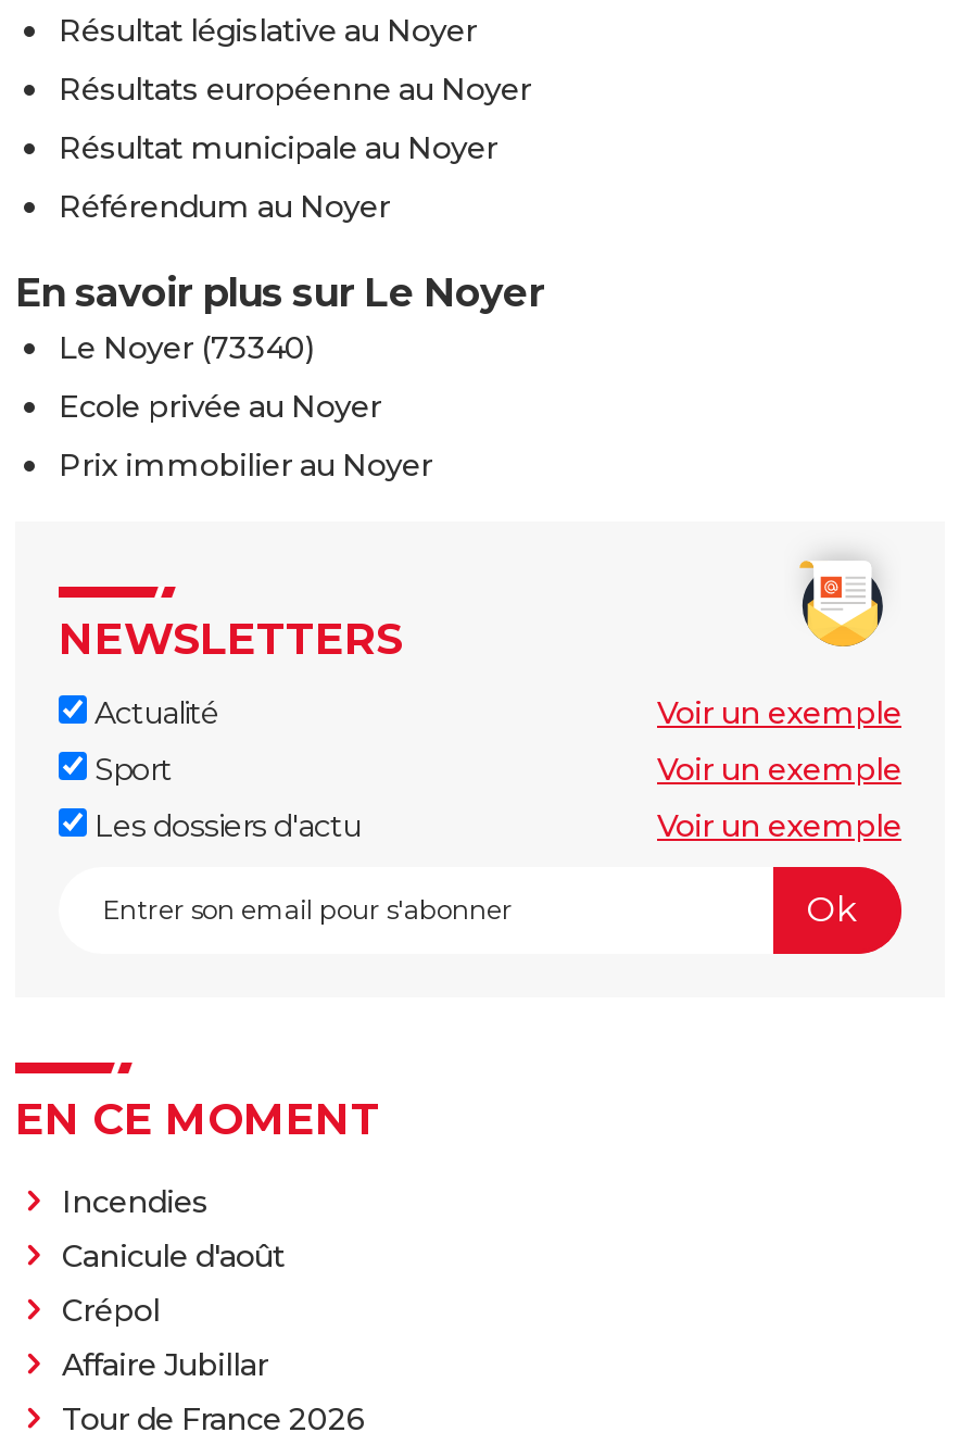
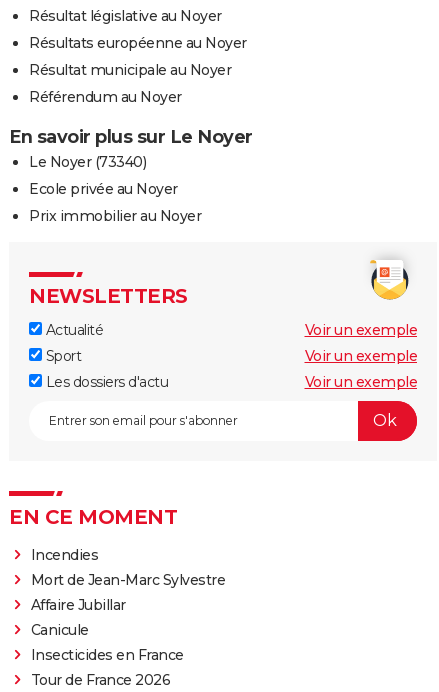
- Canicule d'août
- Crépol
+ Mort de Jean-Marc Sylvestre

moved up: Affaire Jubillar

+ Canicule
+ Insecticides en France
